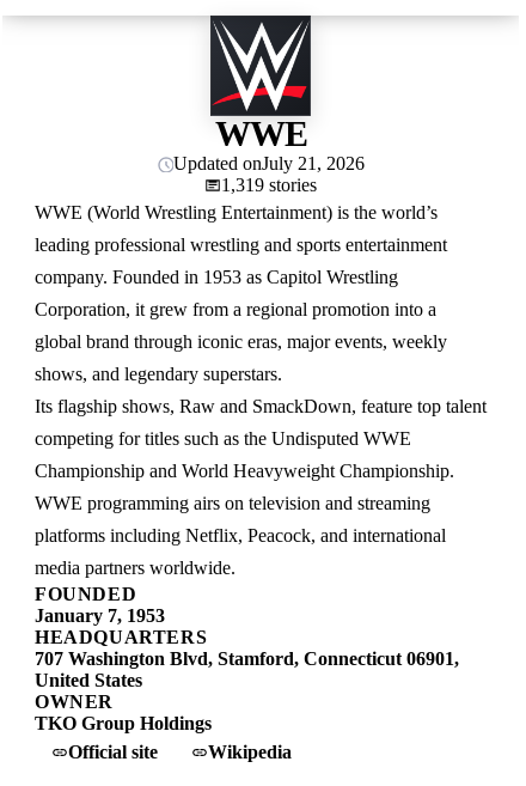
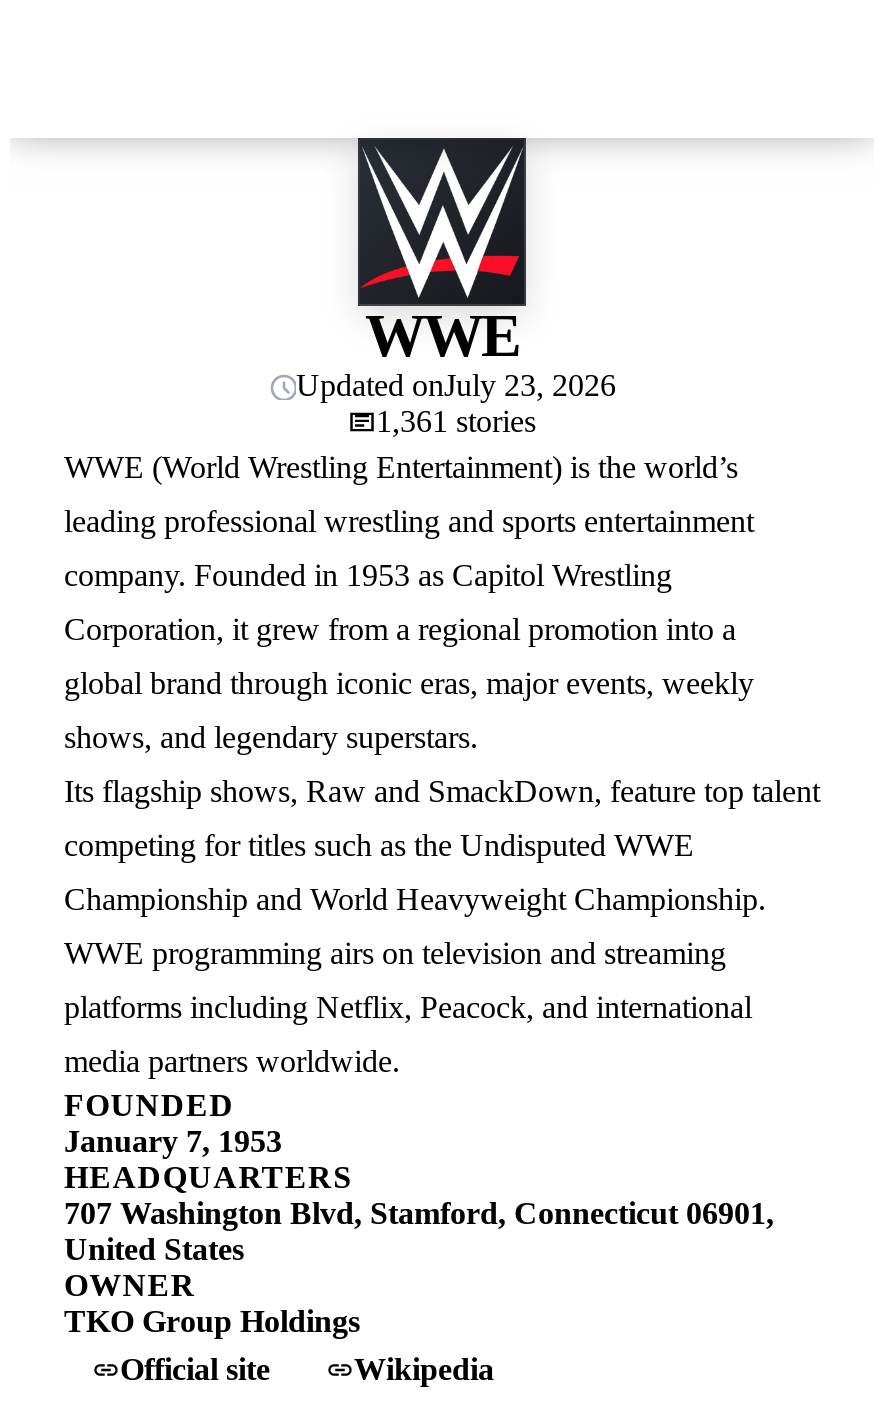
- Updated onJuly 21, 2026
+ Updated onJuly 23, 2026

- 1,319 stories
+ 1,361 stories
